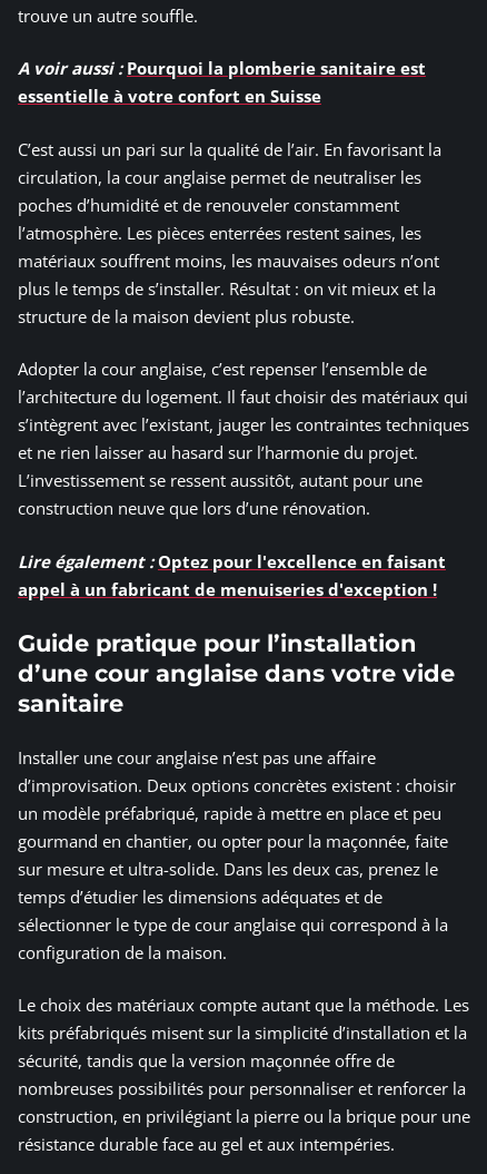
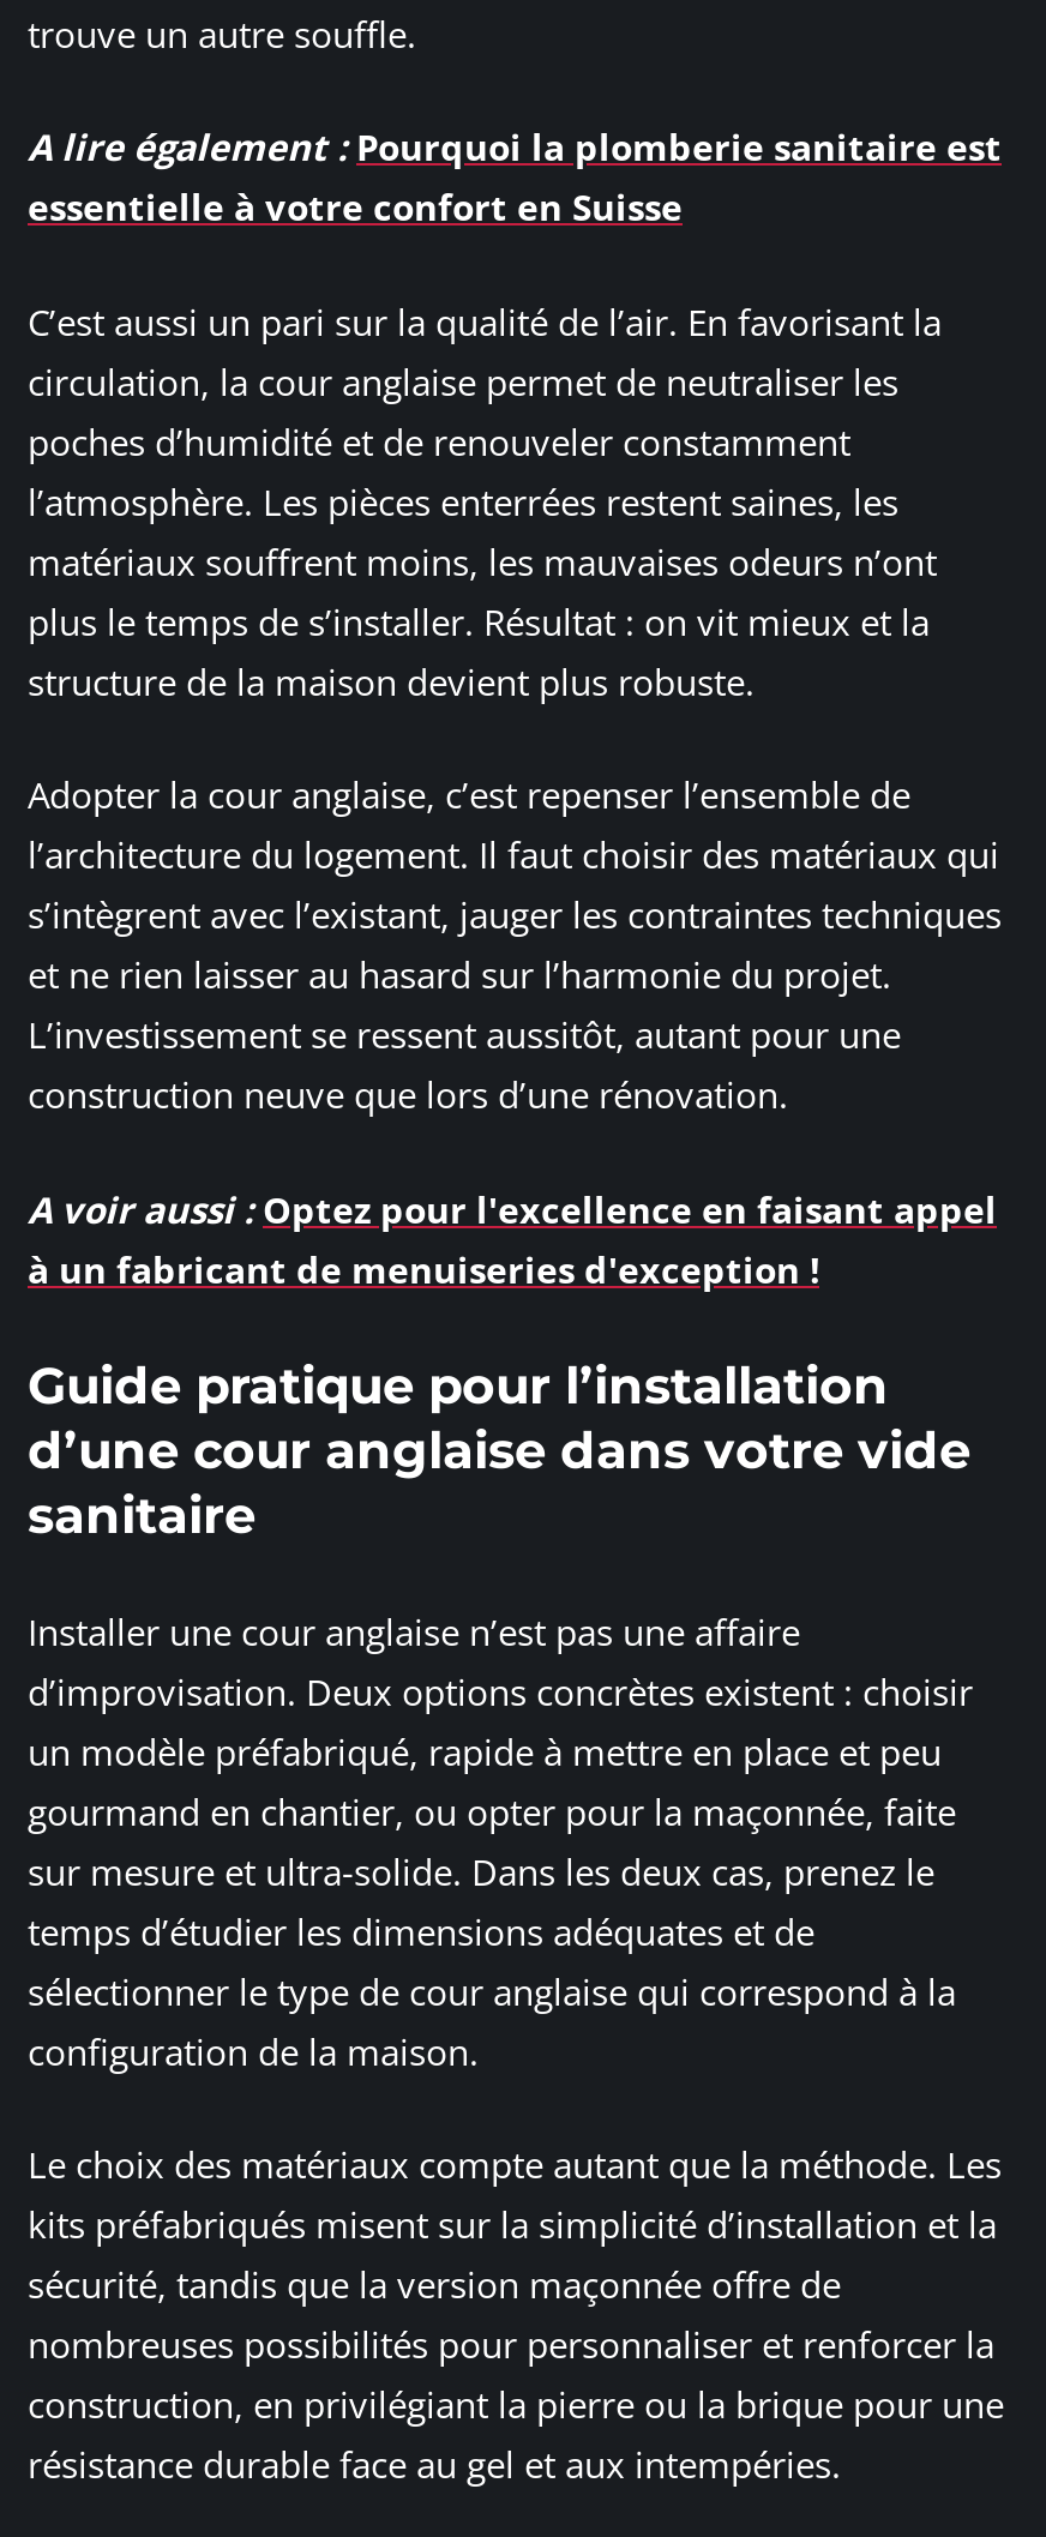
- A voir aussi : Pourquoi la plomberie sanitaire est
+ A lire également : Pourquoi la plomberie sanitaire est

- Lire également : Optez pour l'excellence en faisant
- appel à un fabricant de menuiseries d'exception !
+ A voir aussi : Optez pour l'excellence en faisant appel
+ à un fabricant de menuiseries d'exception !
